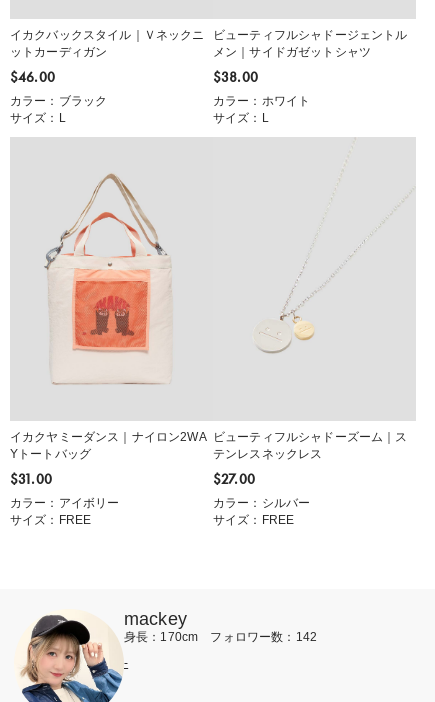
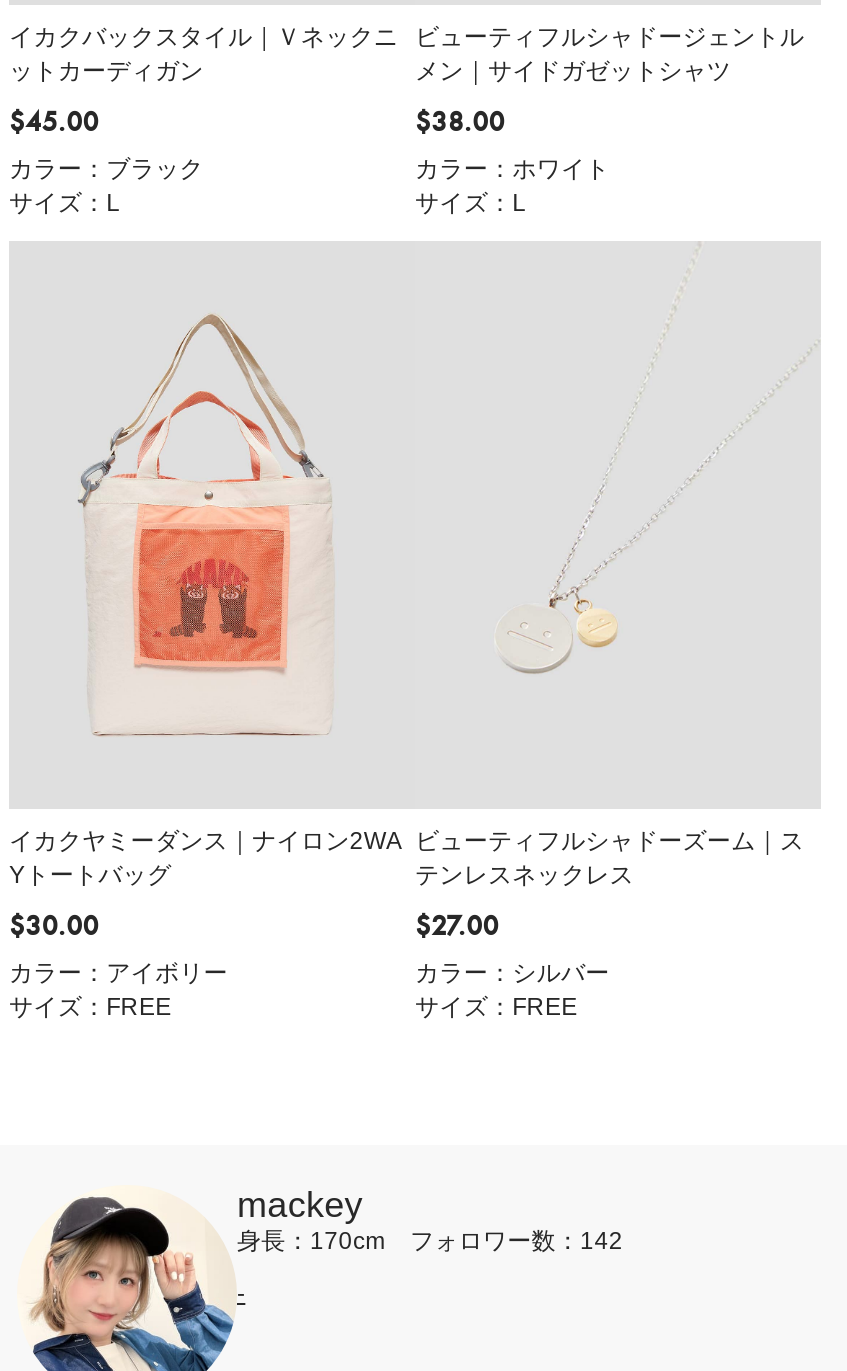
- $‌46.00
+ $‌45.00

- $‌31.00
+ $‌30.00
